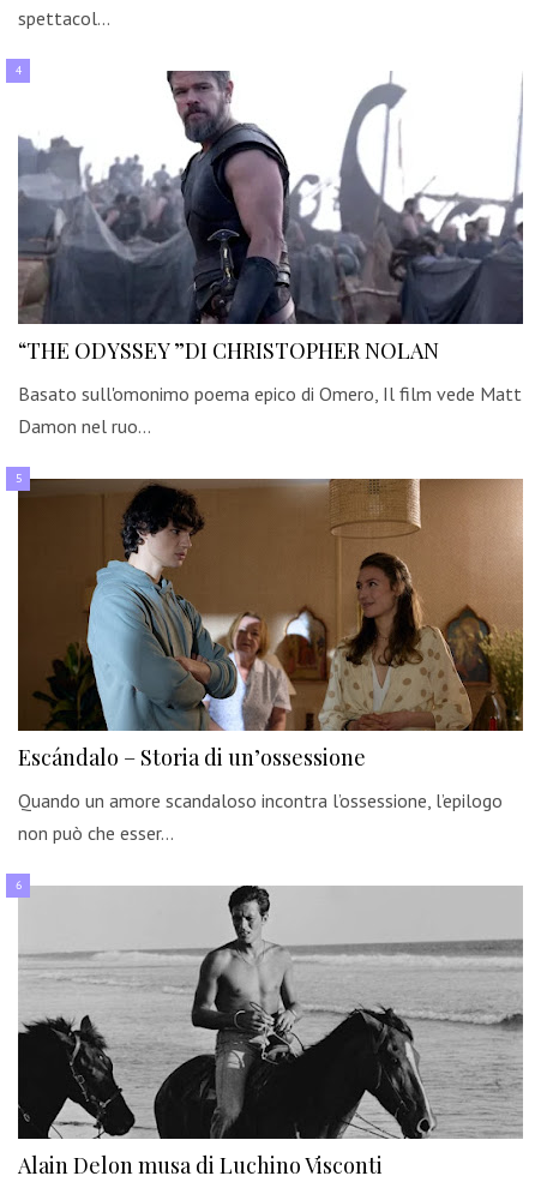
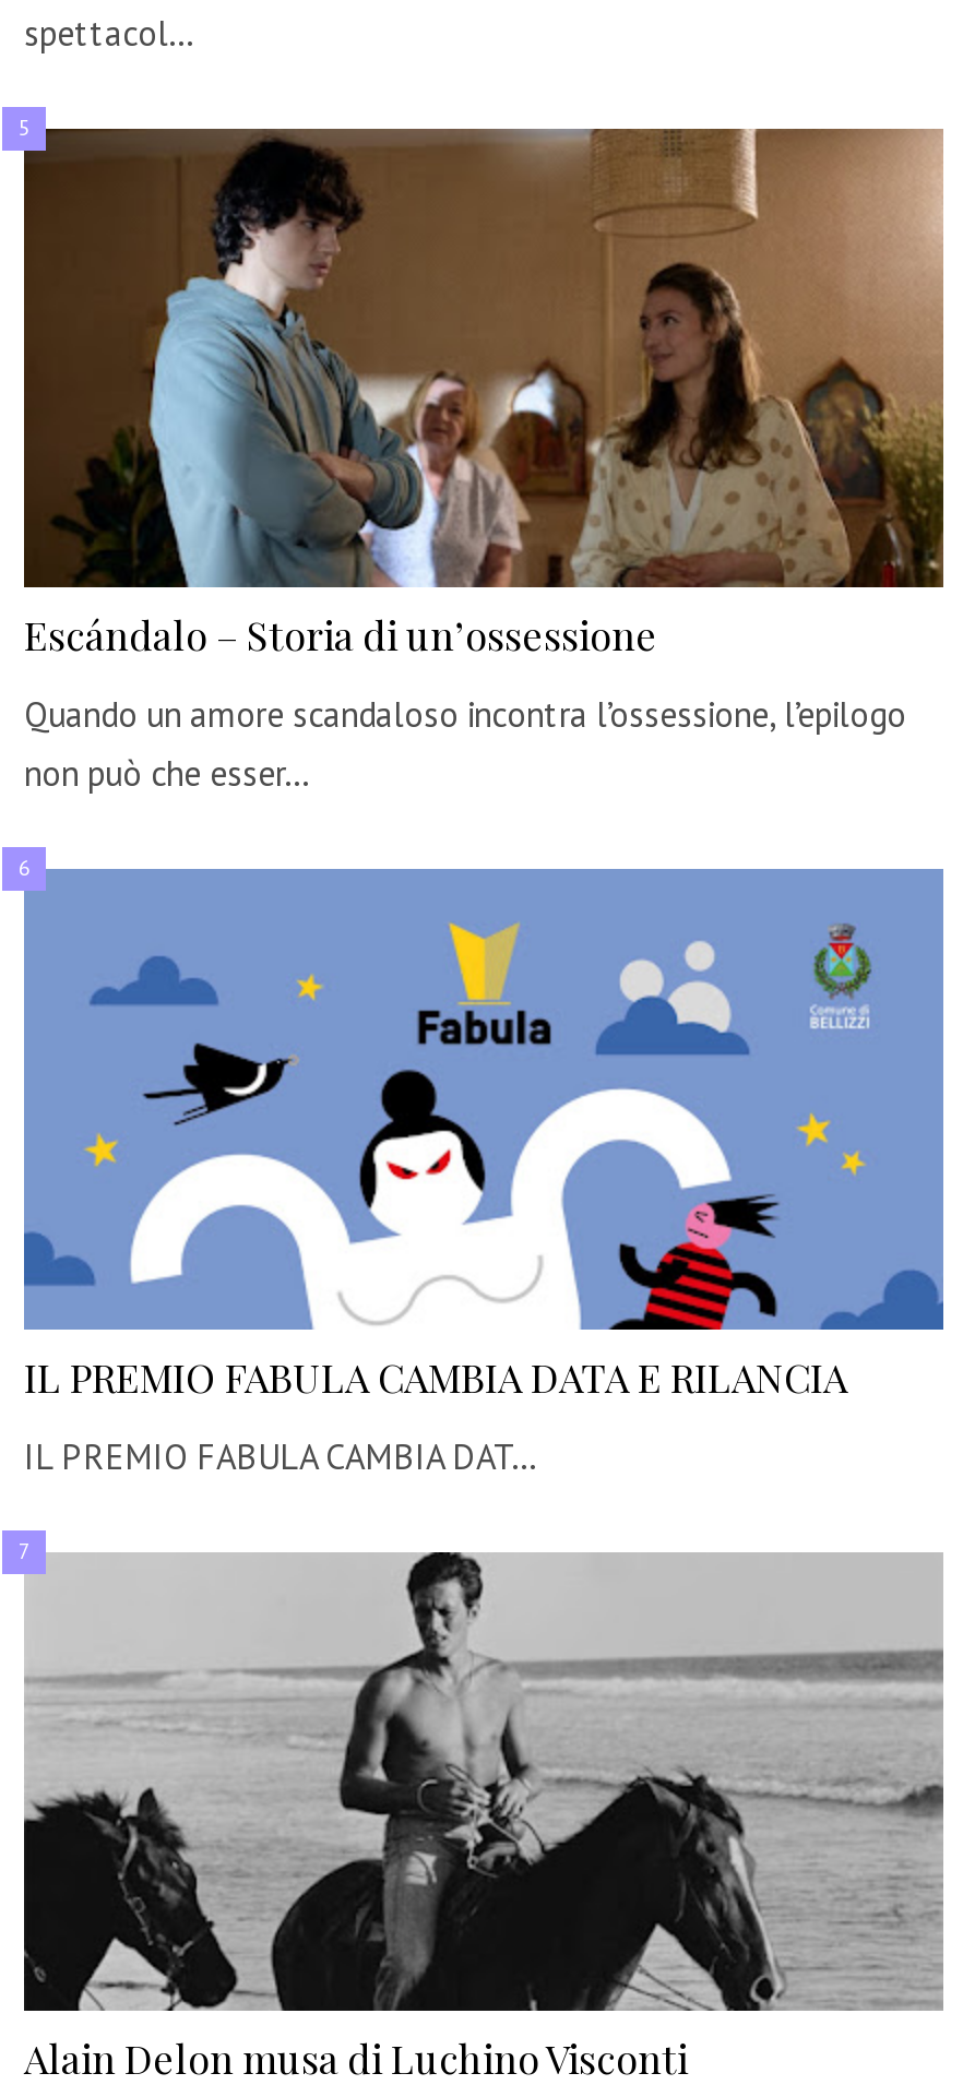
- [image]
- “THE ODYSSEY ”DI CHRISTOPHER NOLAN
- Basato sull'omonimo poema epico di Omero, Il film vede Matt
- Damon nel ruo…

moved up: [image] | Escándalo – Storia di un’ossessione | Quando un amore scandaloso incontra l’ossessione, l’epilogo | non può che esser…

+ [image]
+ IL PREMIO FABULA CAMBIA DATA E RILANCIA
+ IL PREMIO FABULA CAMBIA DAT…
